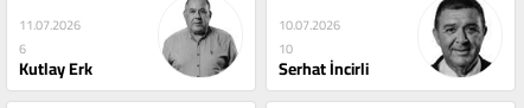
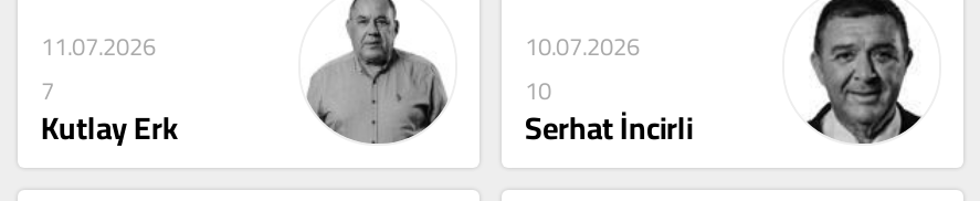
- 6
+ 7
